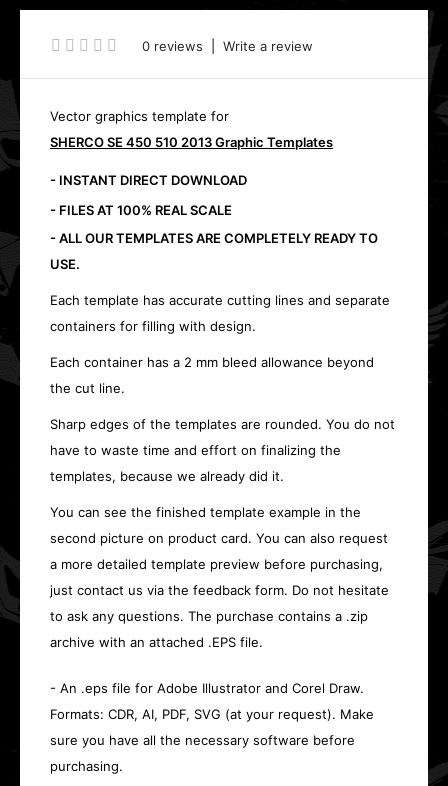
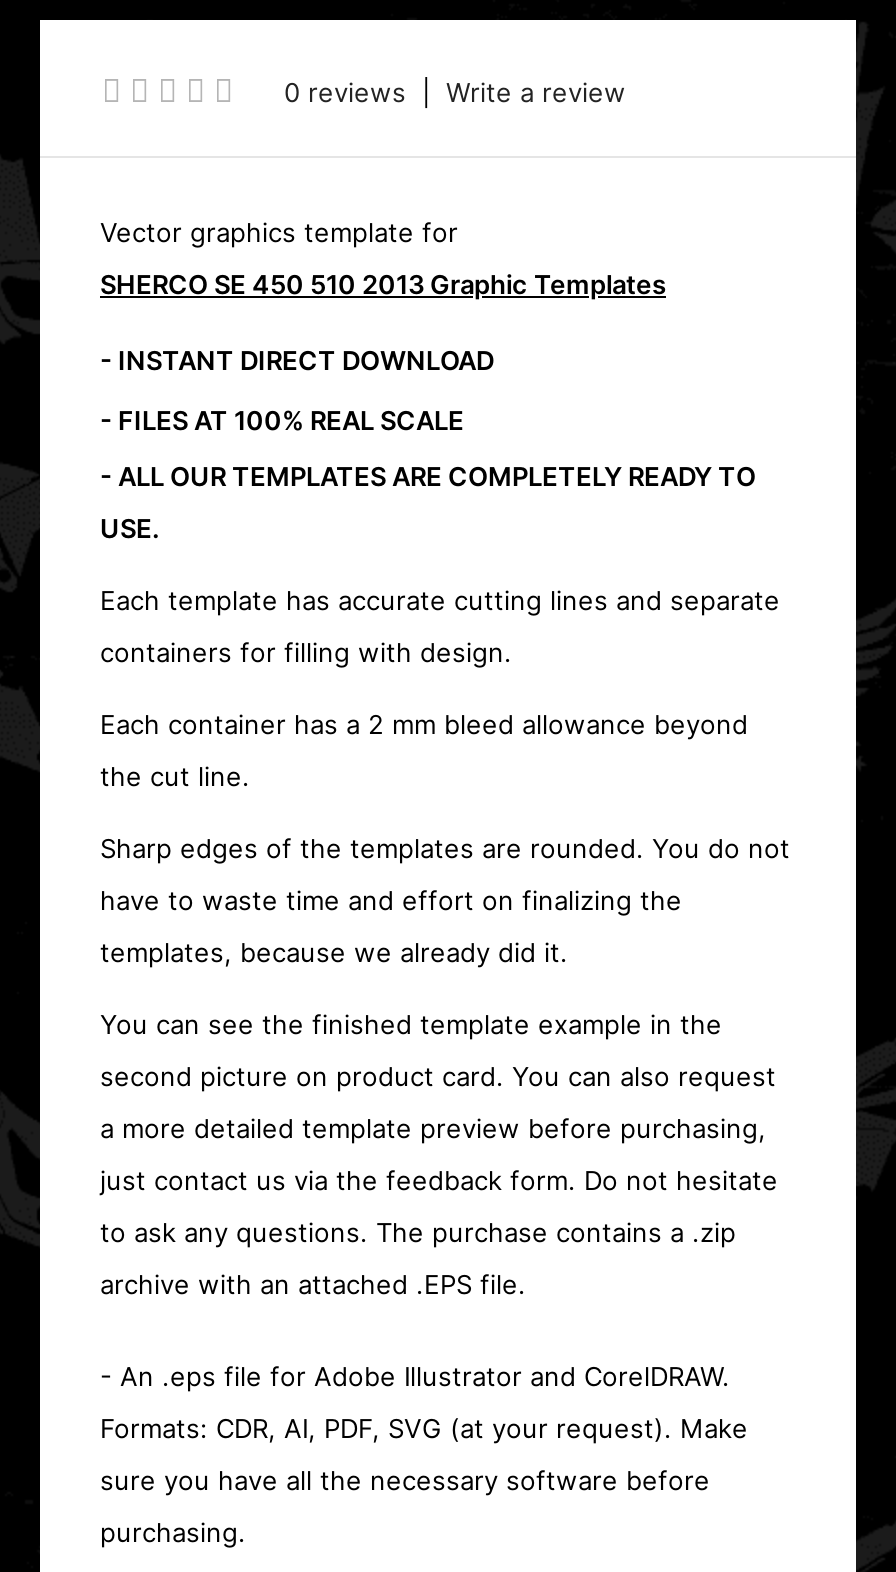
- - An .eps file for Adobe Illustrator and Corel Draw.
+ - An .eps file for Adobe Illustrator and CorelDRAW.
